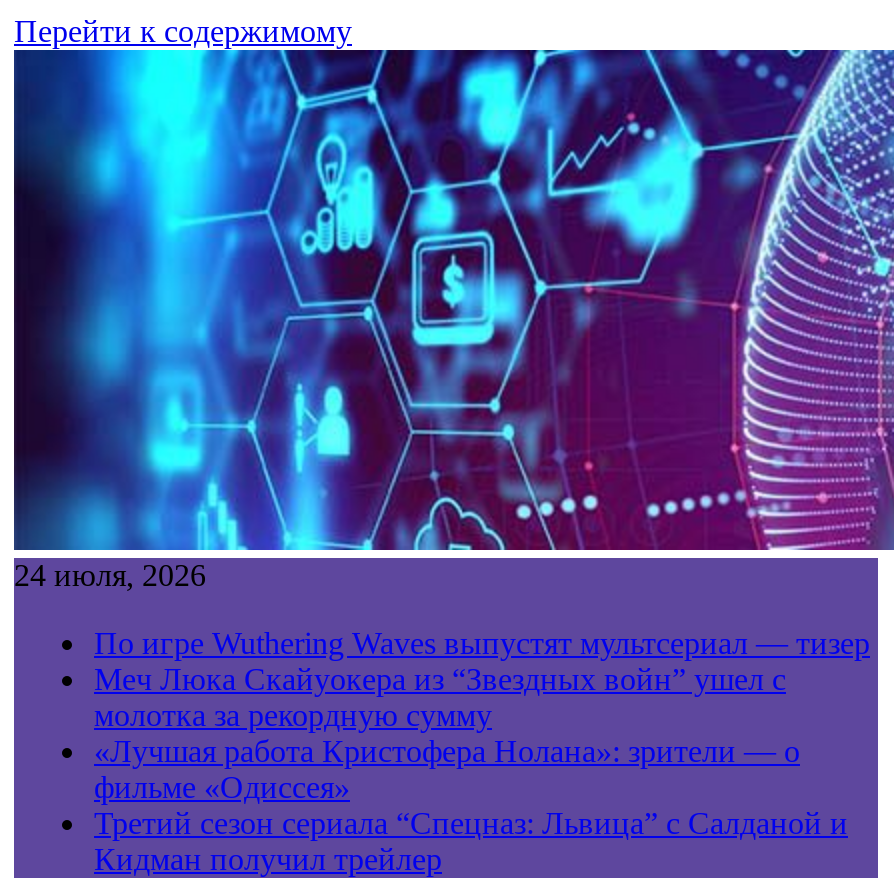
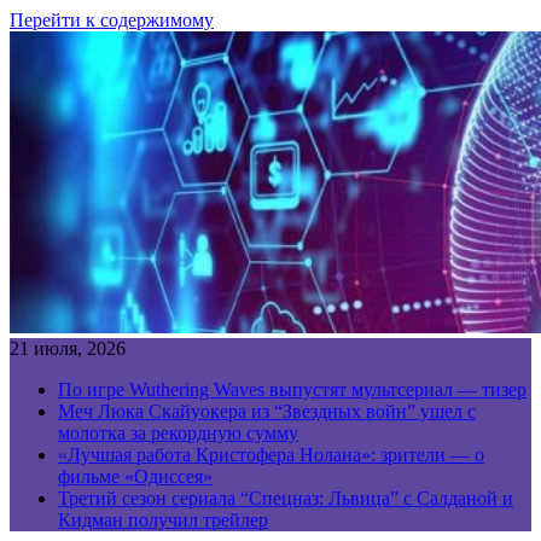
- 24 июля, 2026
+ 21 июля, 2026
